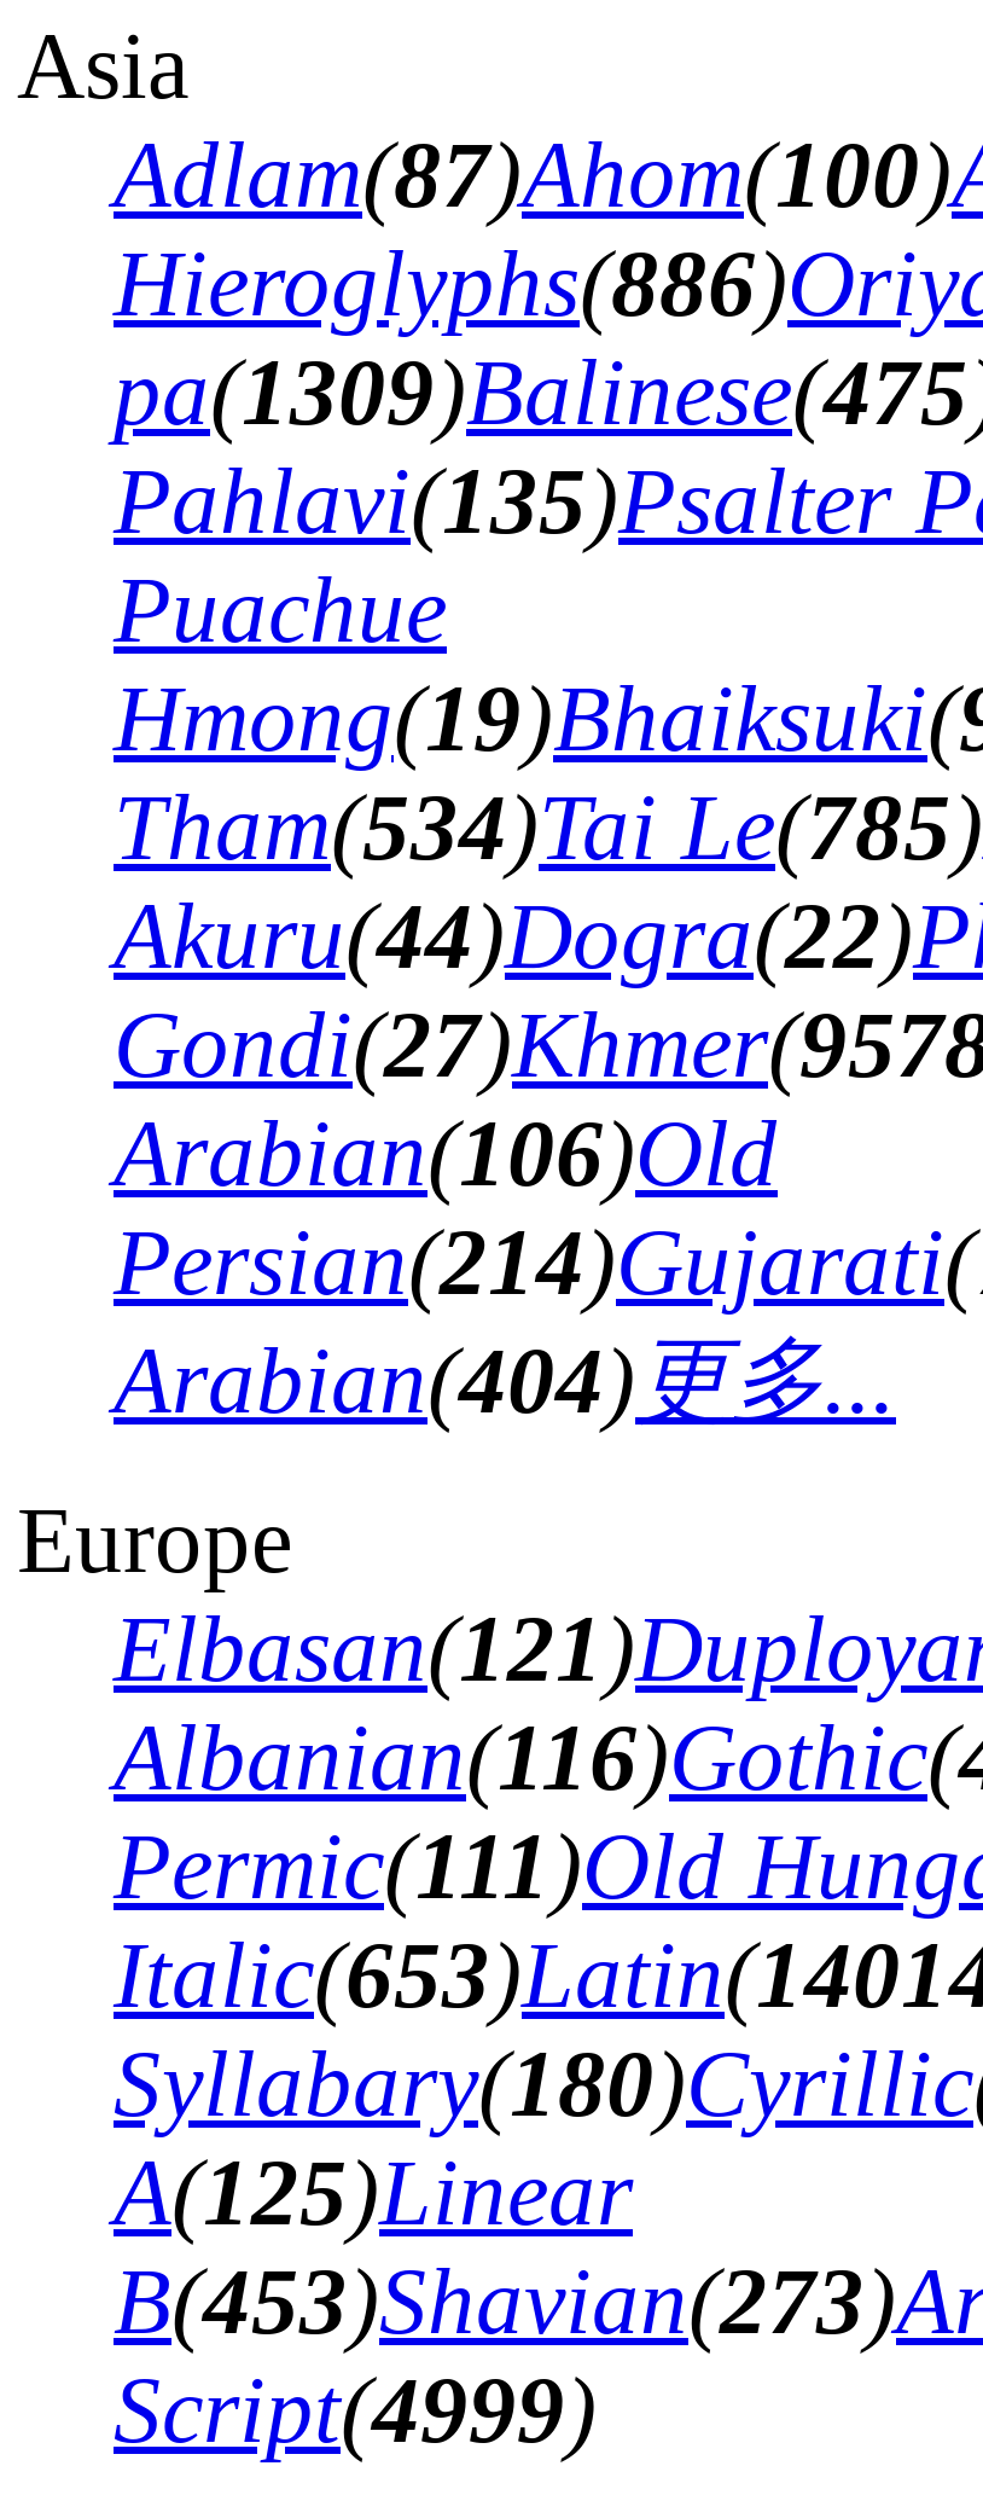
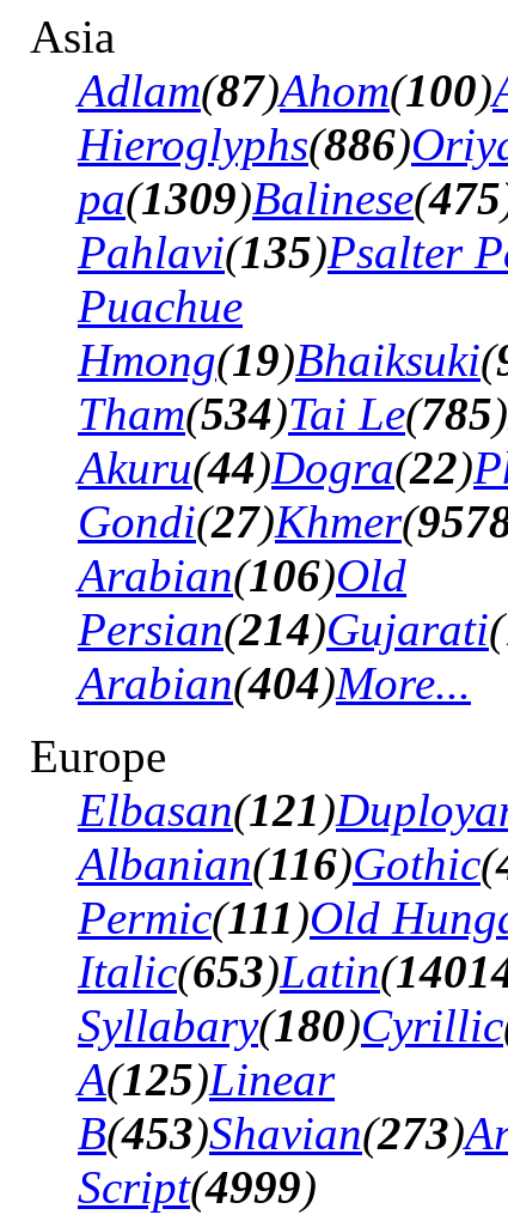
- Arabian(404)更多...
+ Arabian(404)More...
